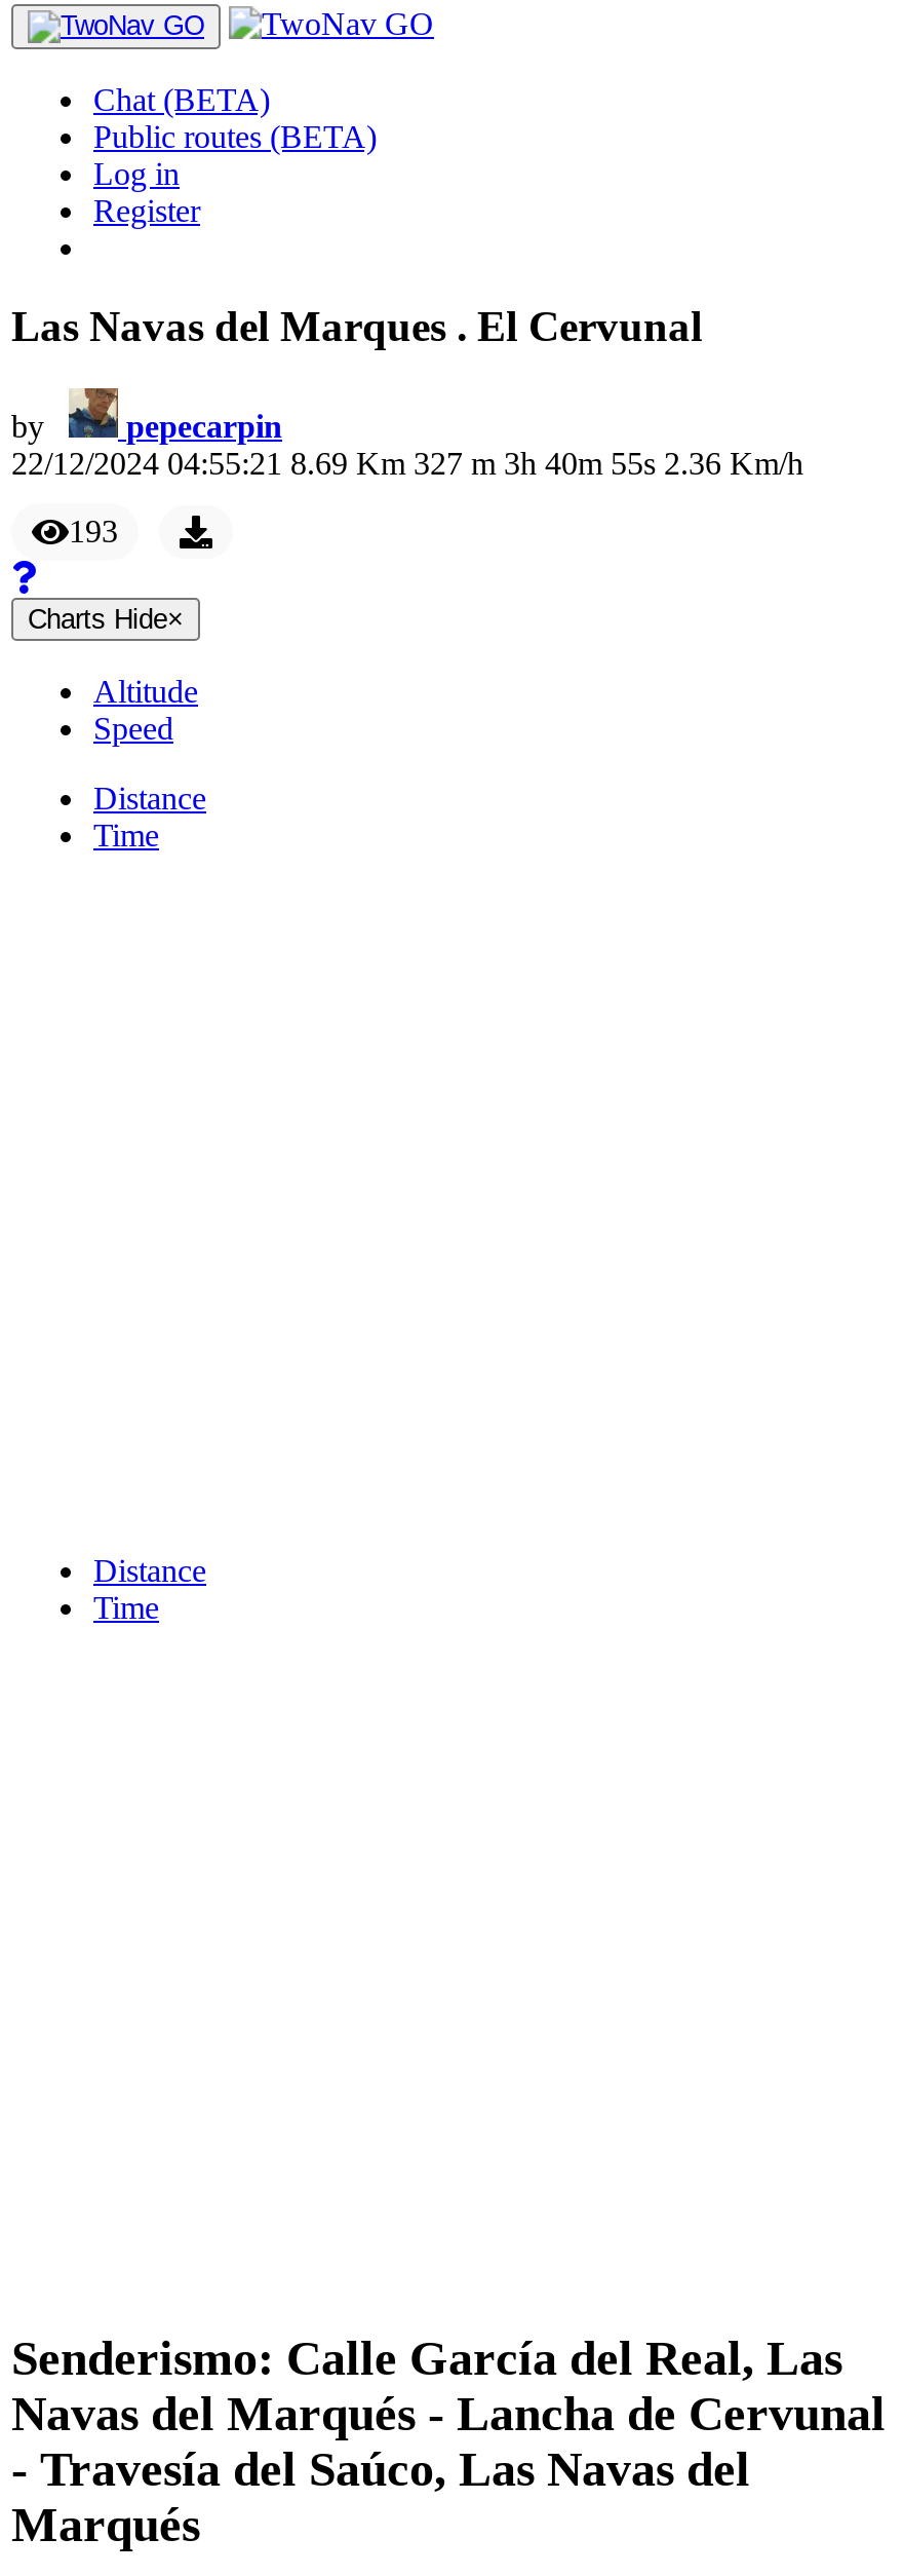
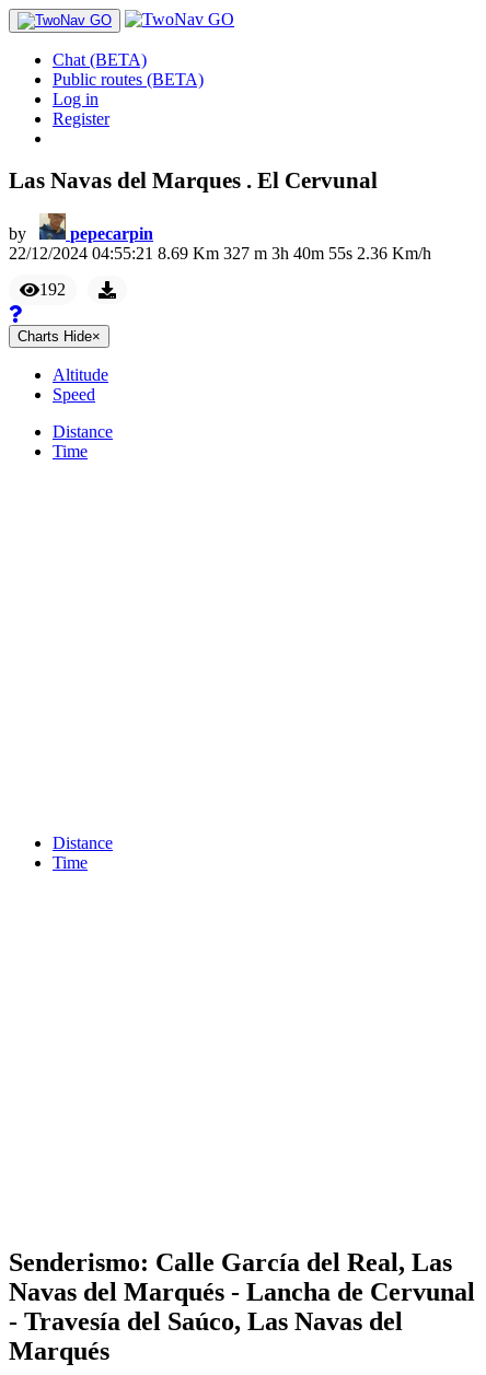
- 193
+ 192
